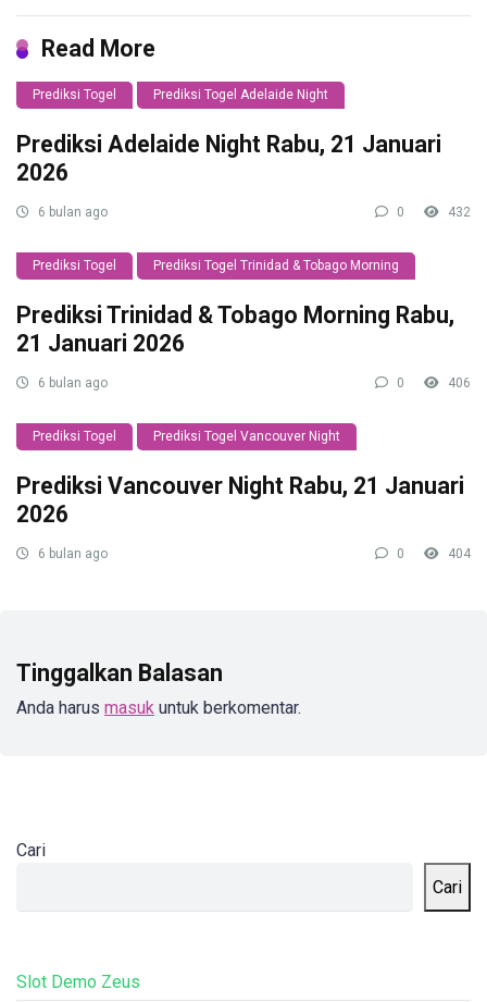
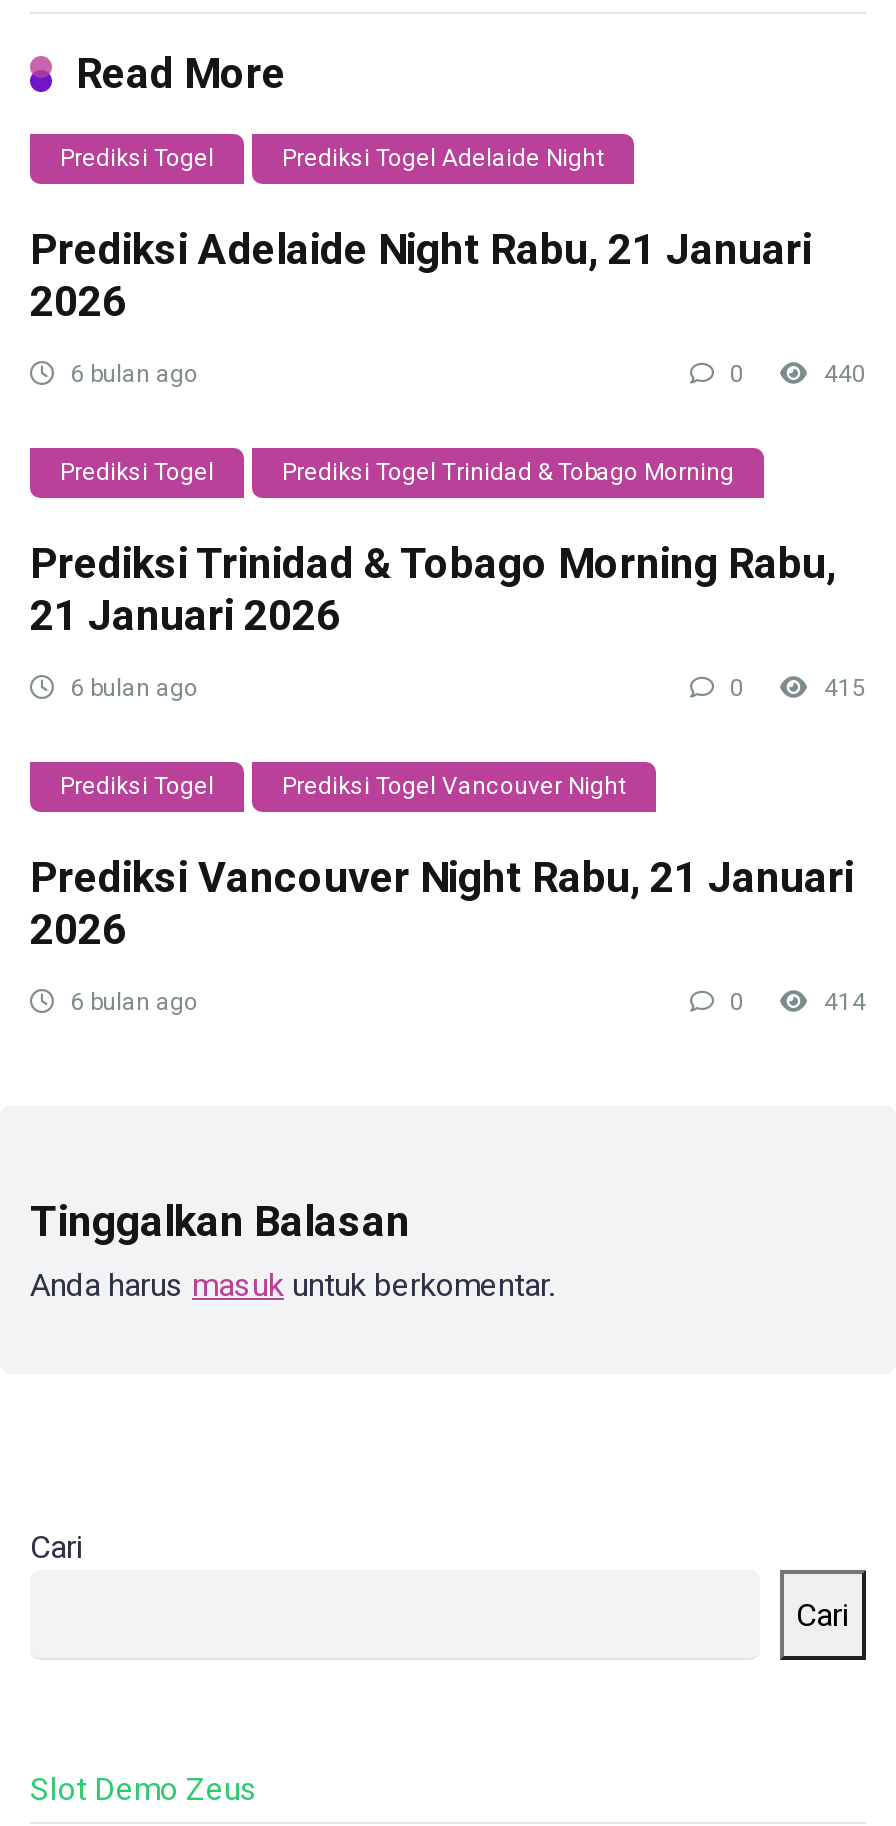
- 432
+ 440

- 406
+ 415

- 404
+ 414
